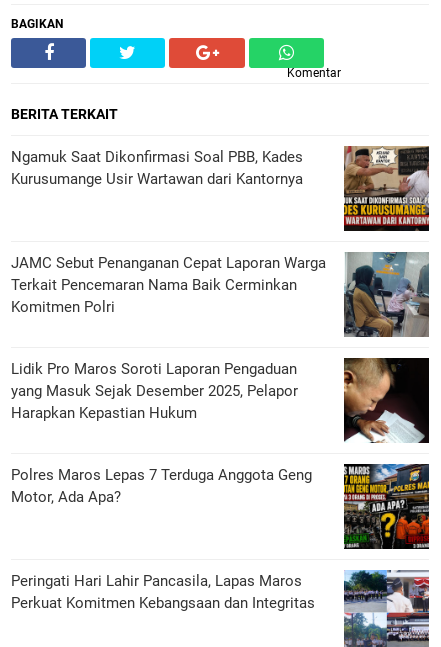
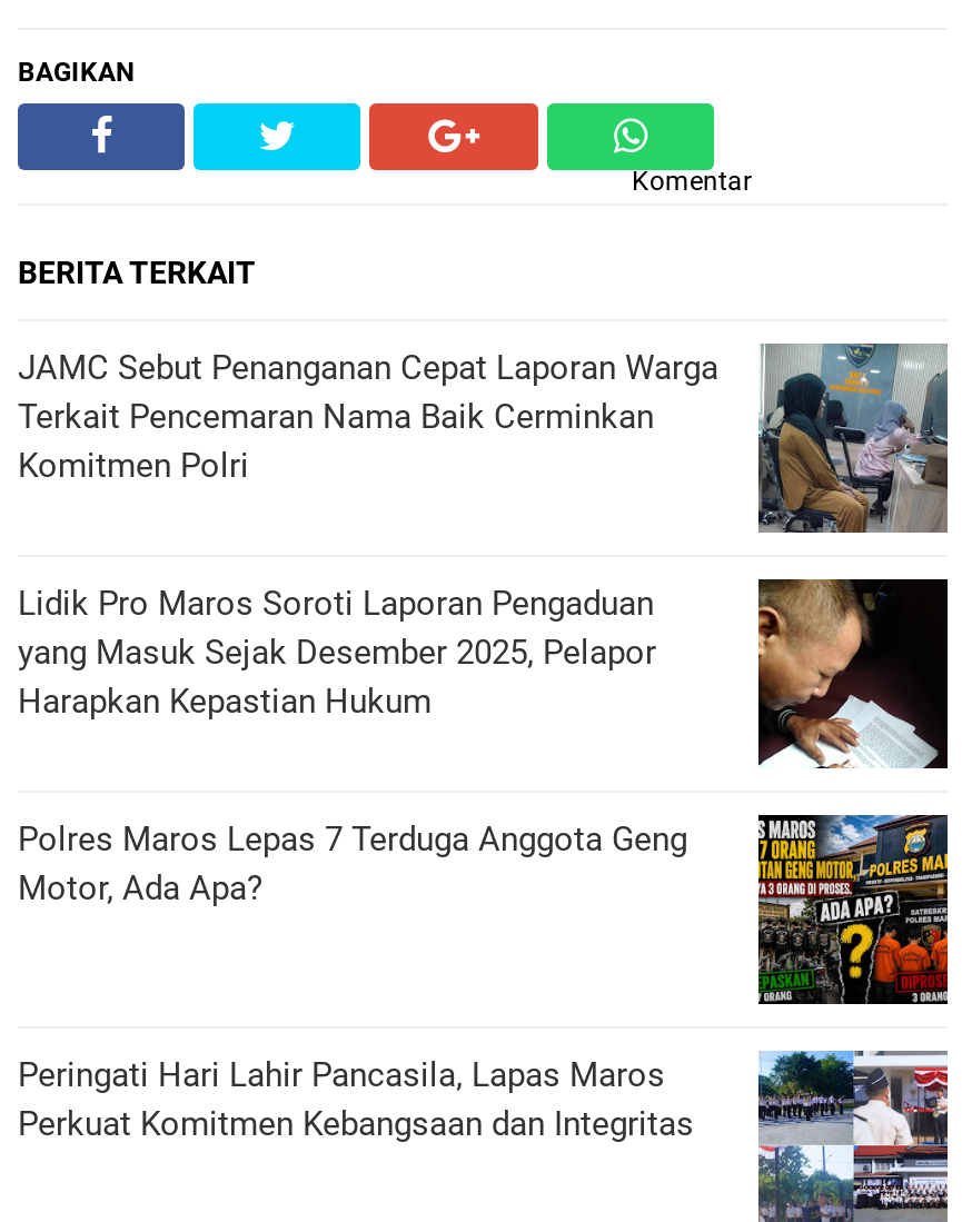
- [image]
- Ngamuk Saat Dikonfirmasi Soal PBB, Kades
- Kurusumange Usir Wartawan dari Kantornya
